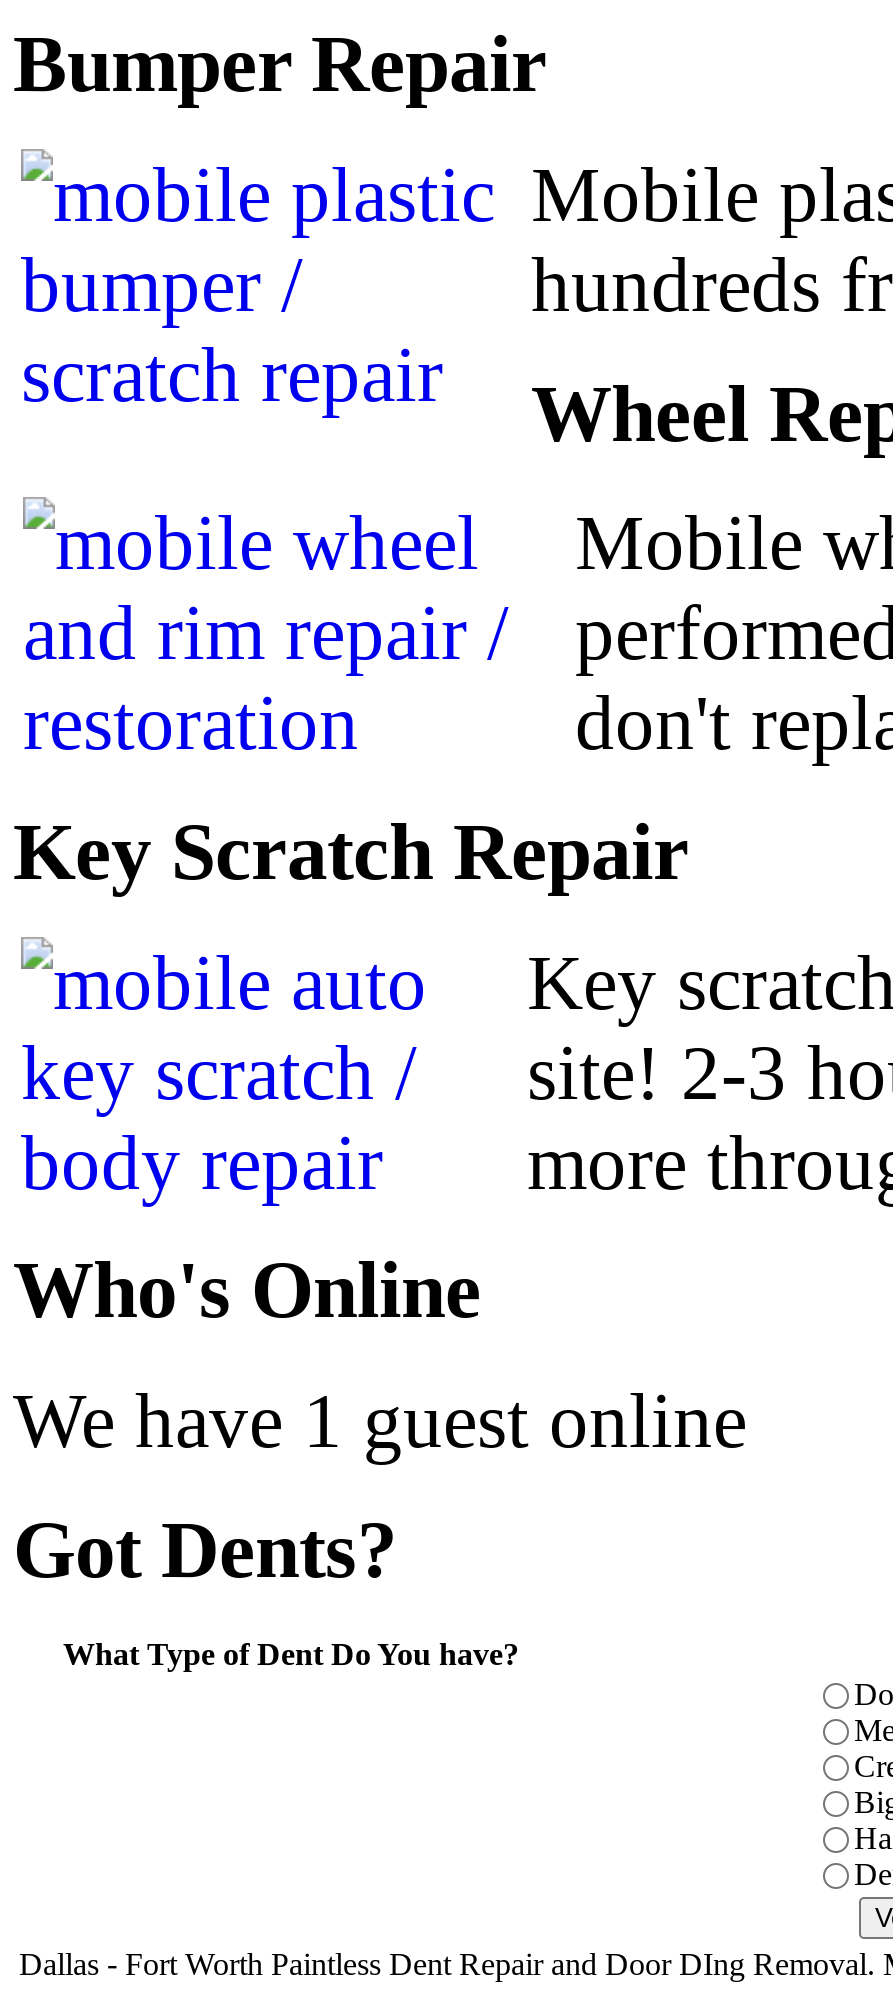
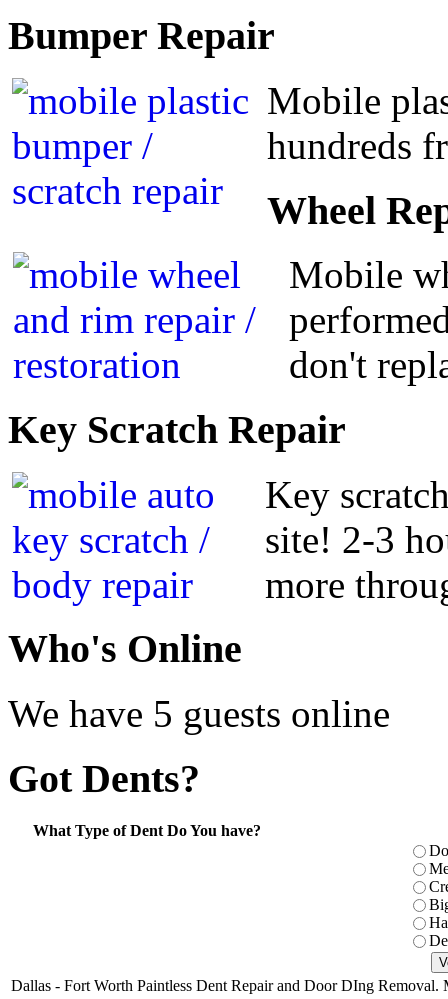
- We have 1 guest online
+ We have 5 guests online
